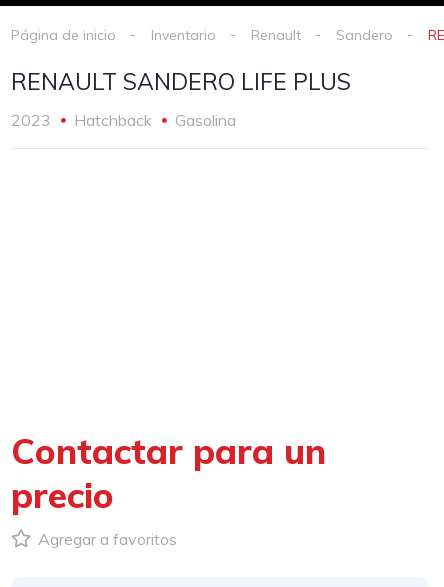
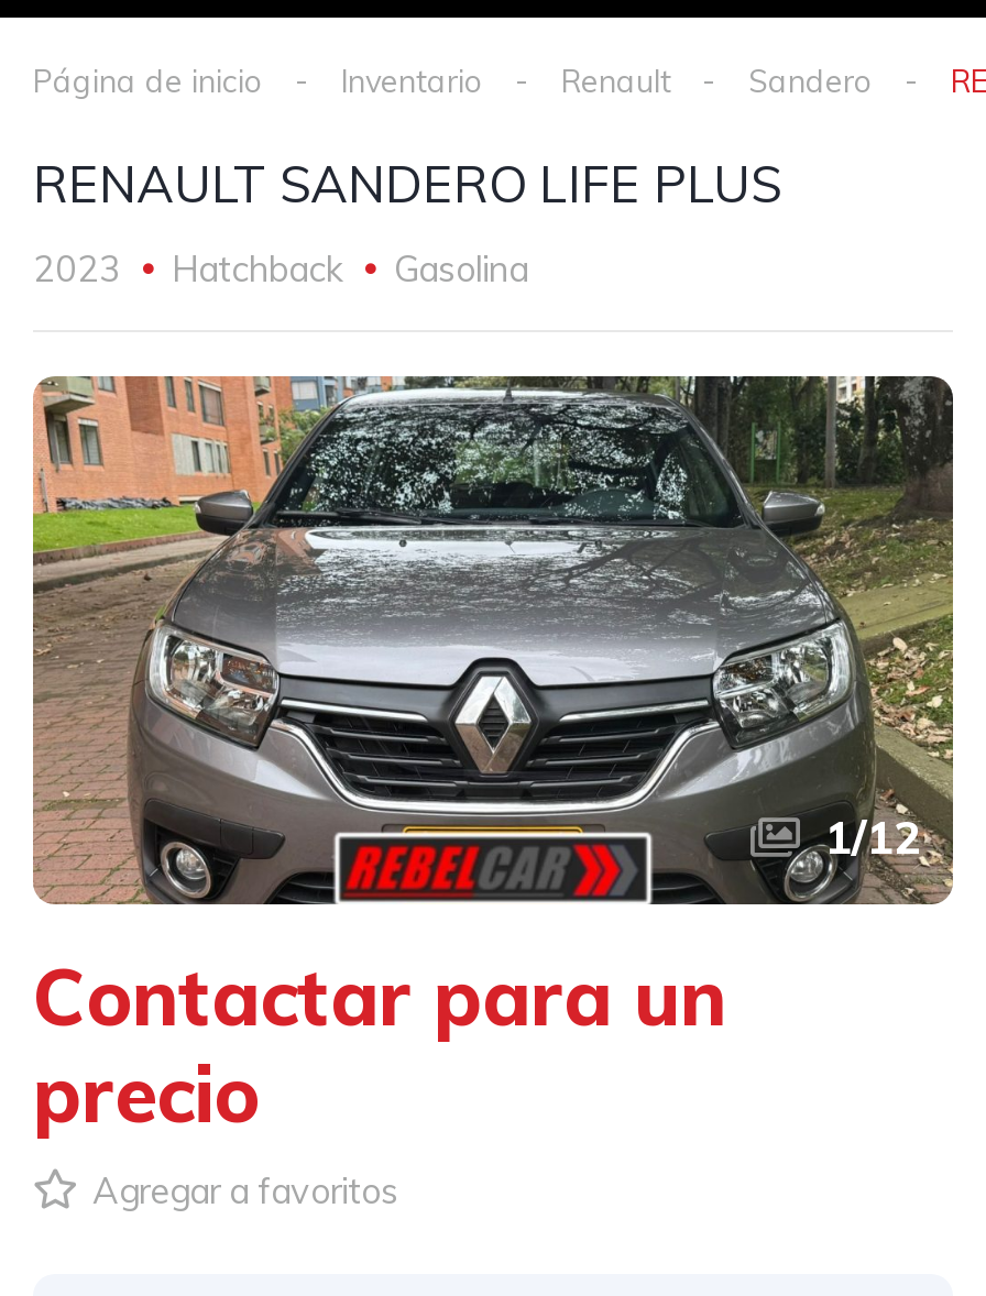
+ [image]
+ 1/12
